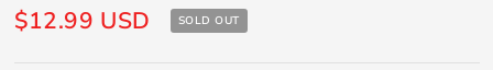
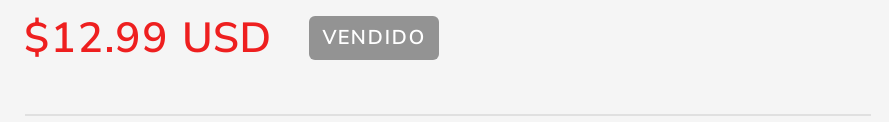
- SOLD OUT
+ VENDIDO
